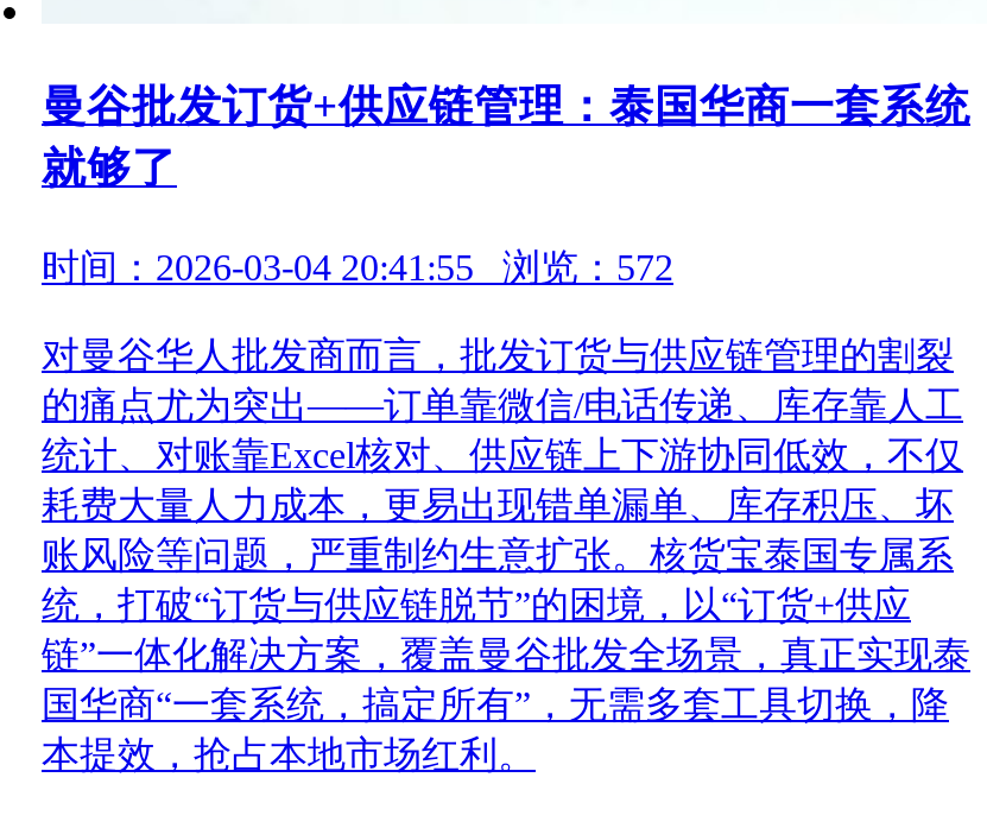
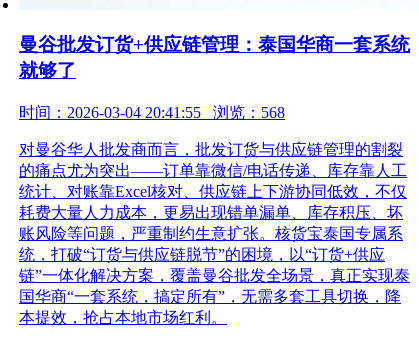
- 时间：2026-03-04 20:41:55 浏览：572
+ 时间：2026-03-04 20:41:55 浏览：568
